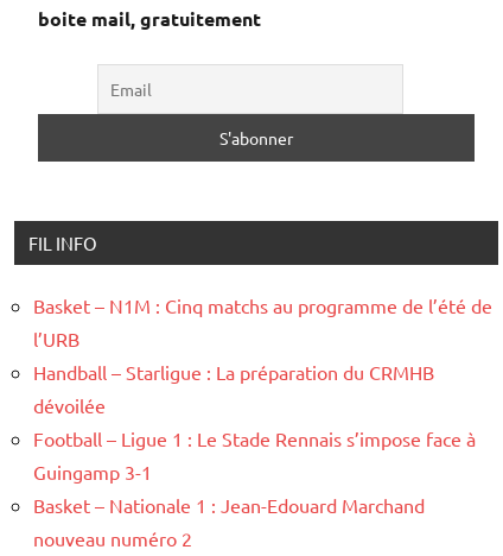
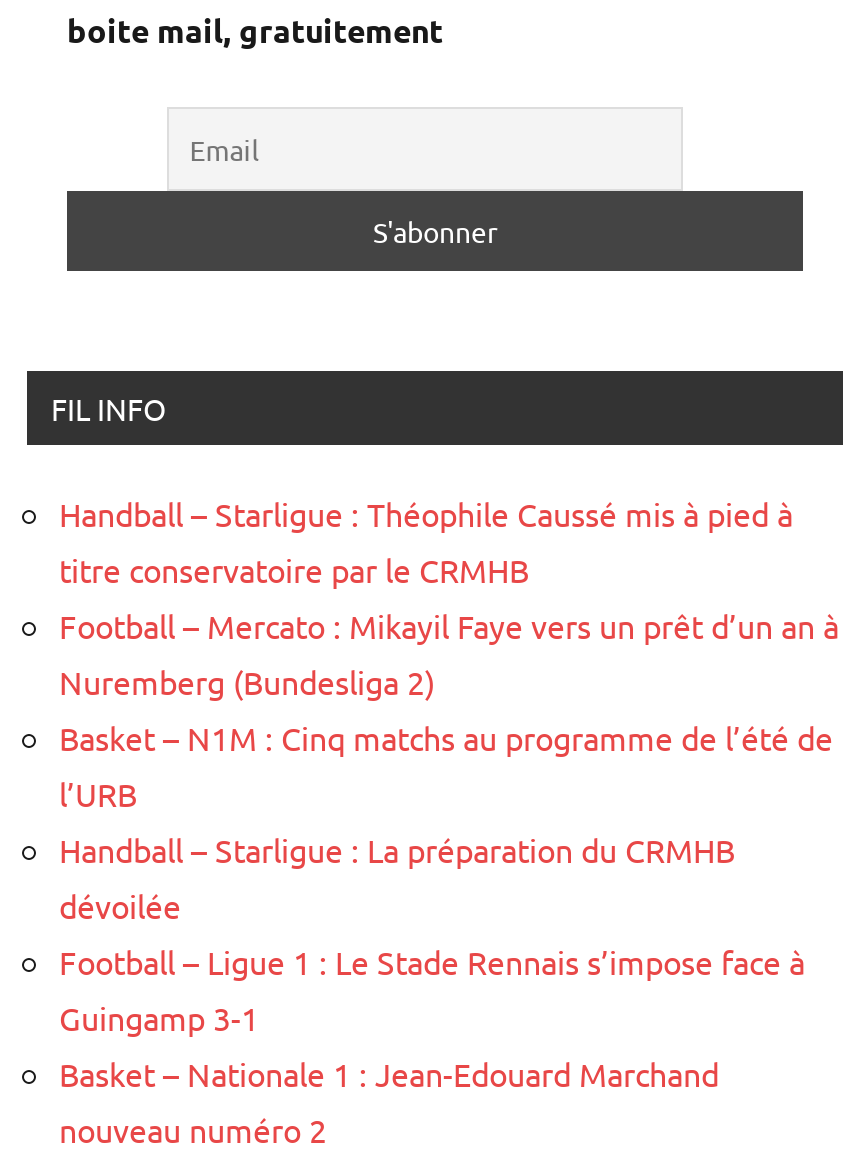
+ Handball – Starligue : Théophile Caussé mis à pied à
+ titre conservatoire par le CRMHB
+ Football – Mercato : Mikayil Faye vers un prêt d’un an à
+ Nuremberg (Bundesliga 2)
